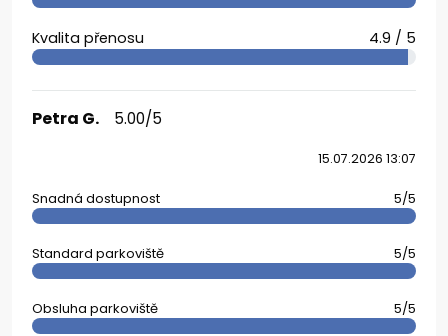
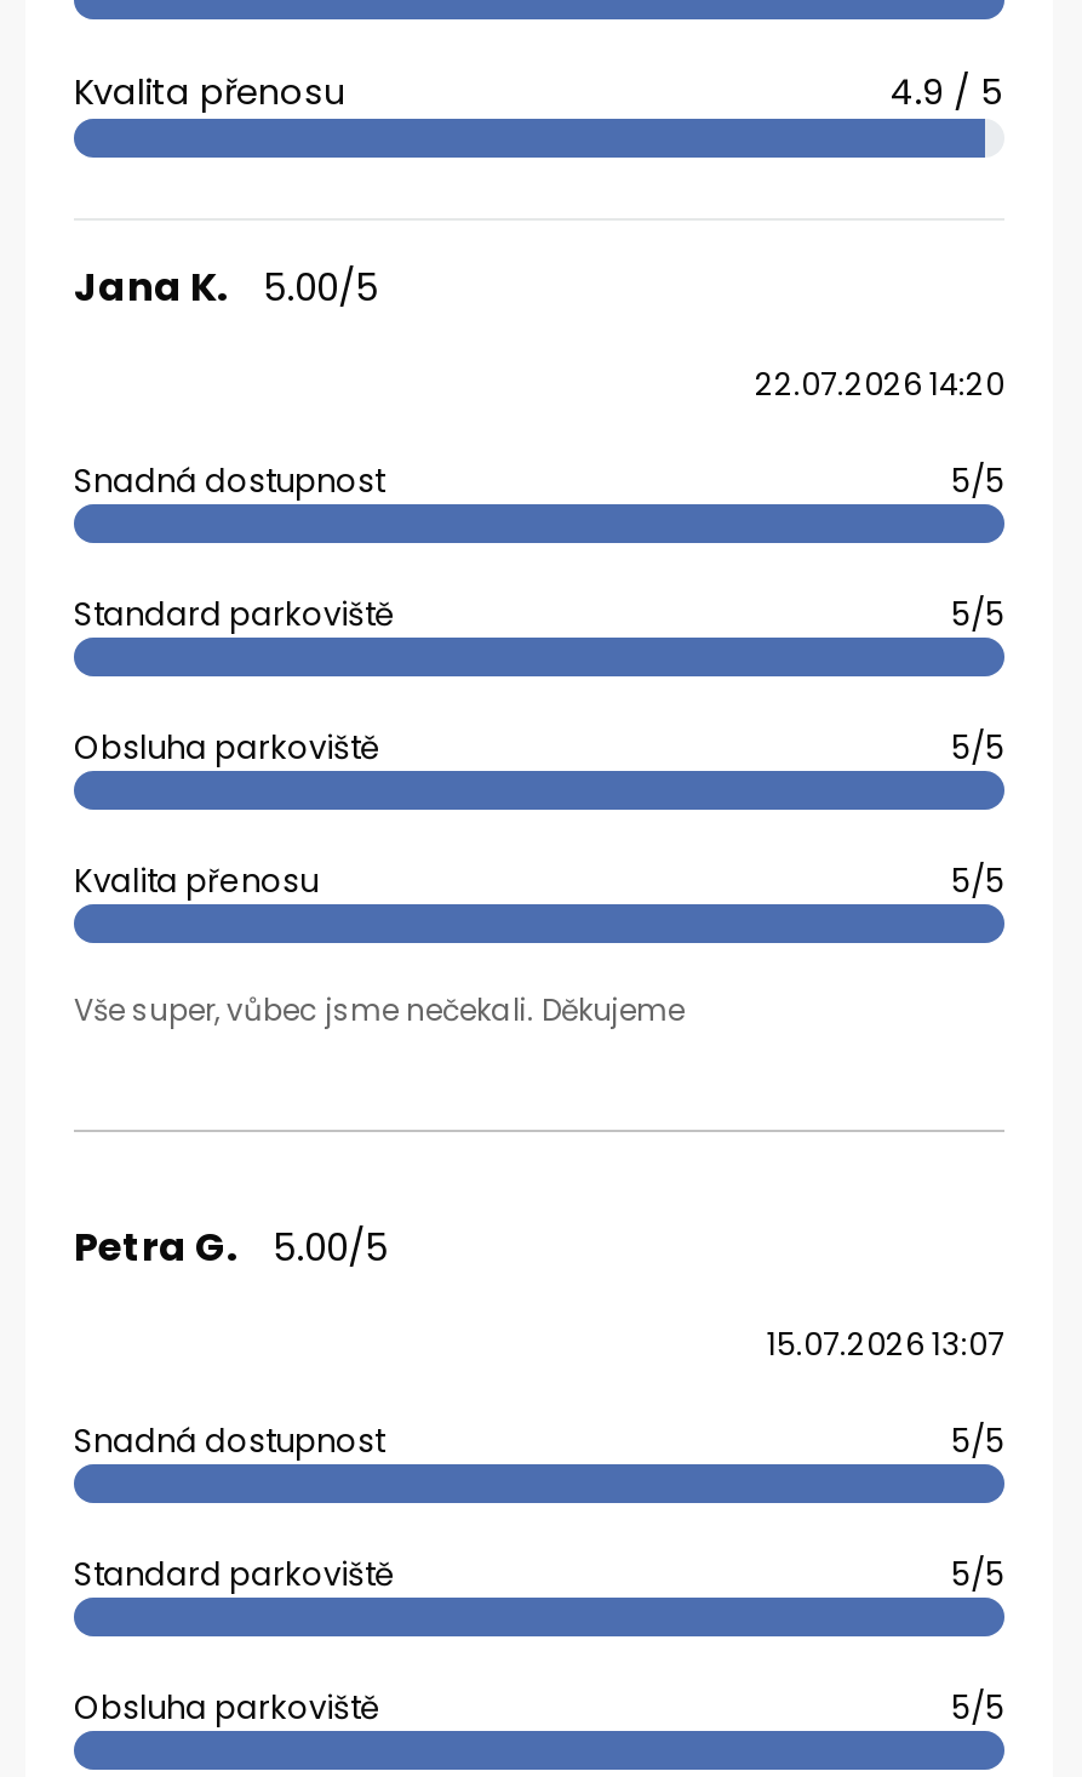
+ Jana K.
+ 5.00/5
+ 22.07.2026 14:20
+ Snadná dostupnost
+ 5/5
+ Standard parkoviště
+ 5/5
+ Obsluha parkoviště
+ 5/5
+ Kvalita přenosu
+ 5/5
+ Vše super, vůbec jsme nečekali. Děkujeme
